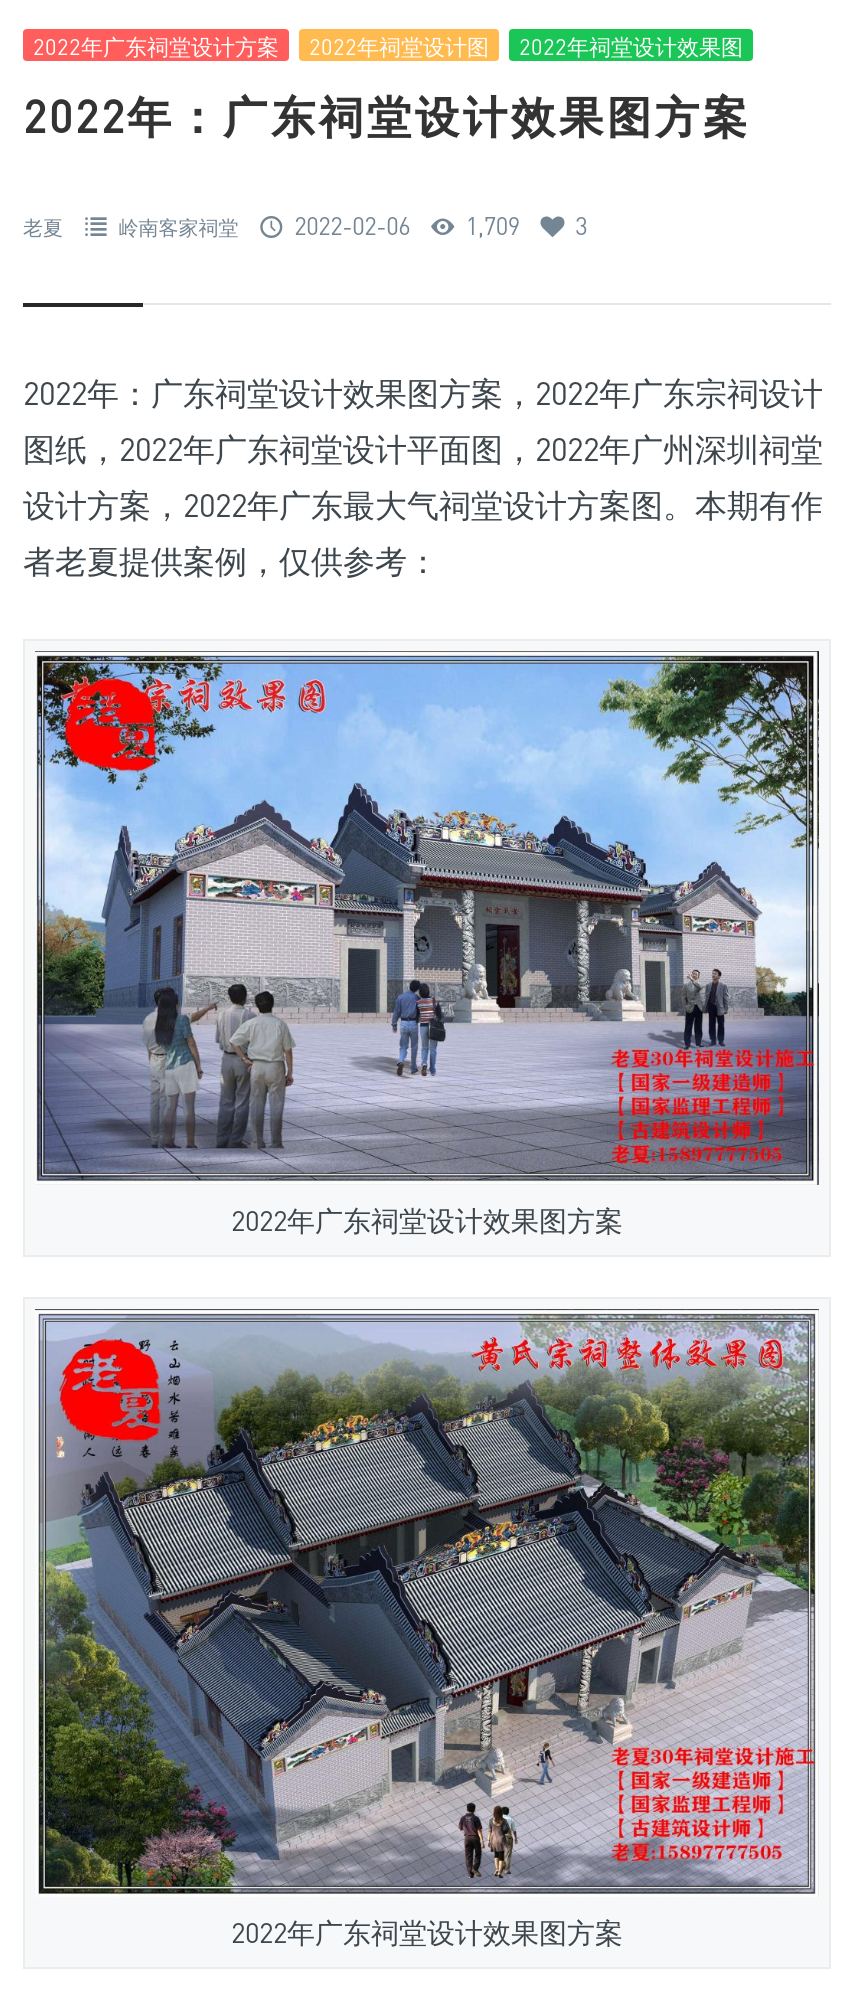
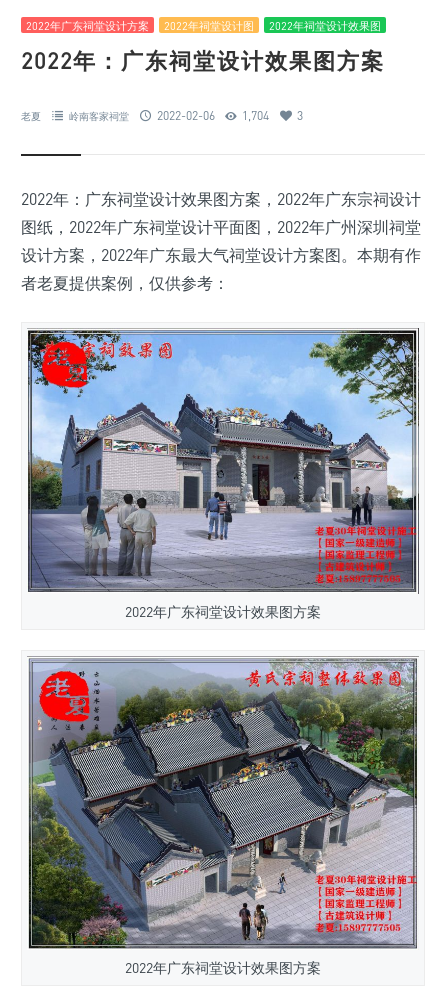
- 2022-02-06 1,709 3
+ 2022-02-06 1,704 3
